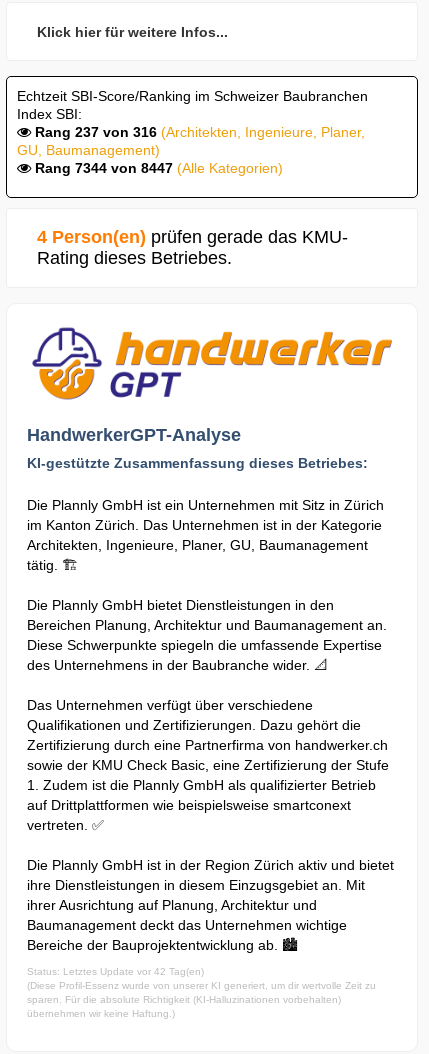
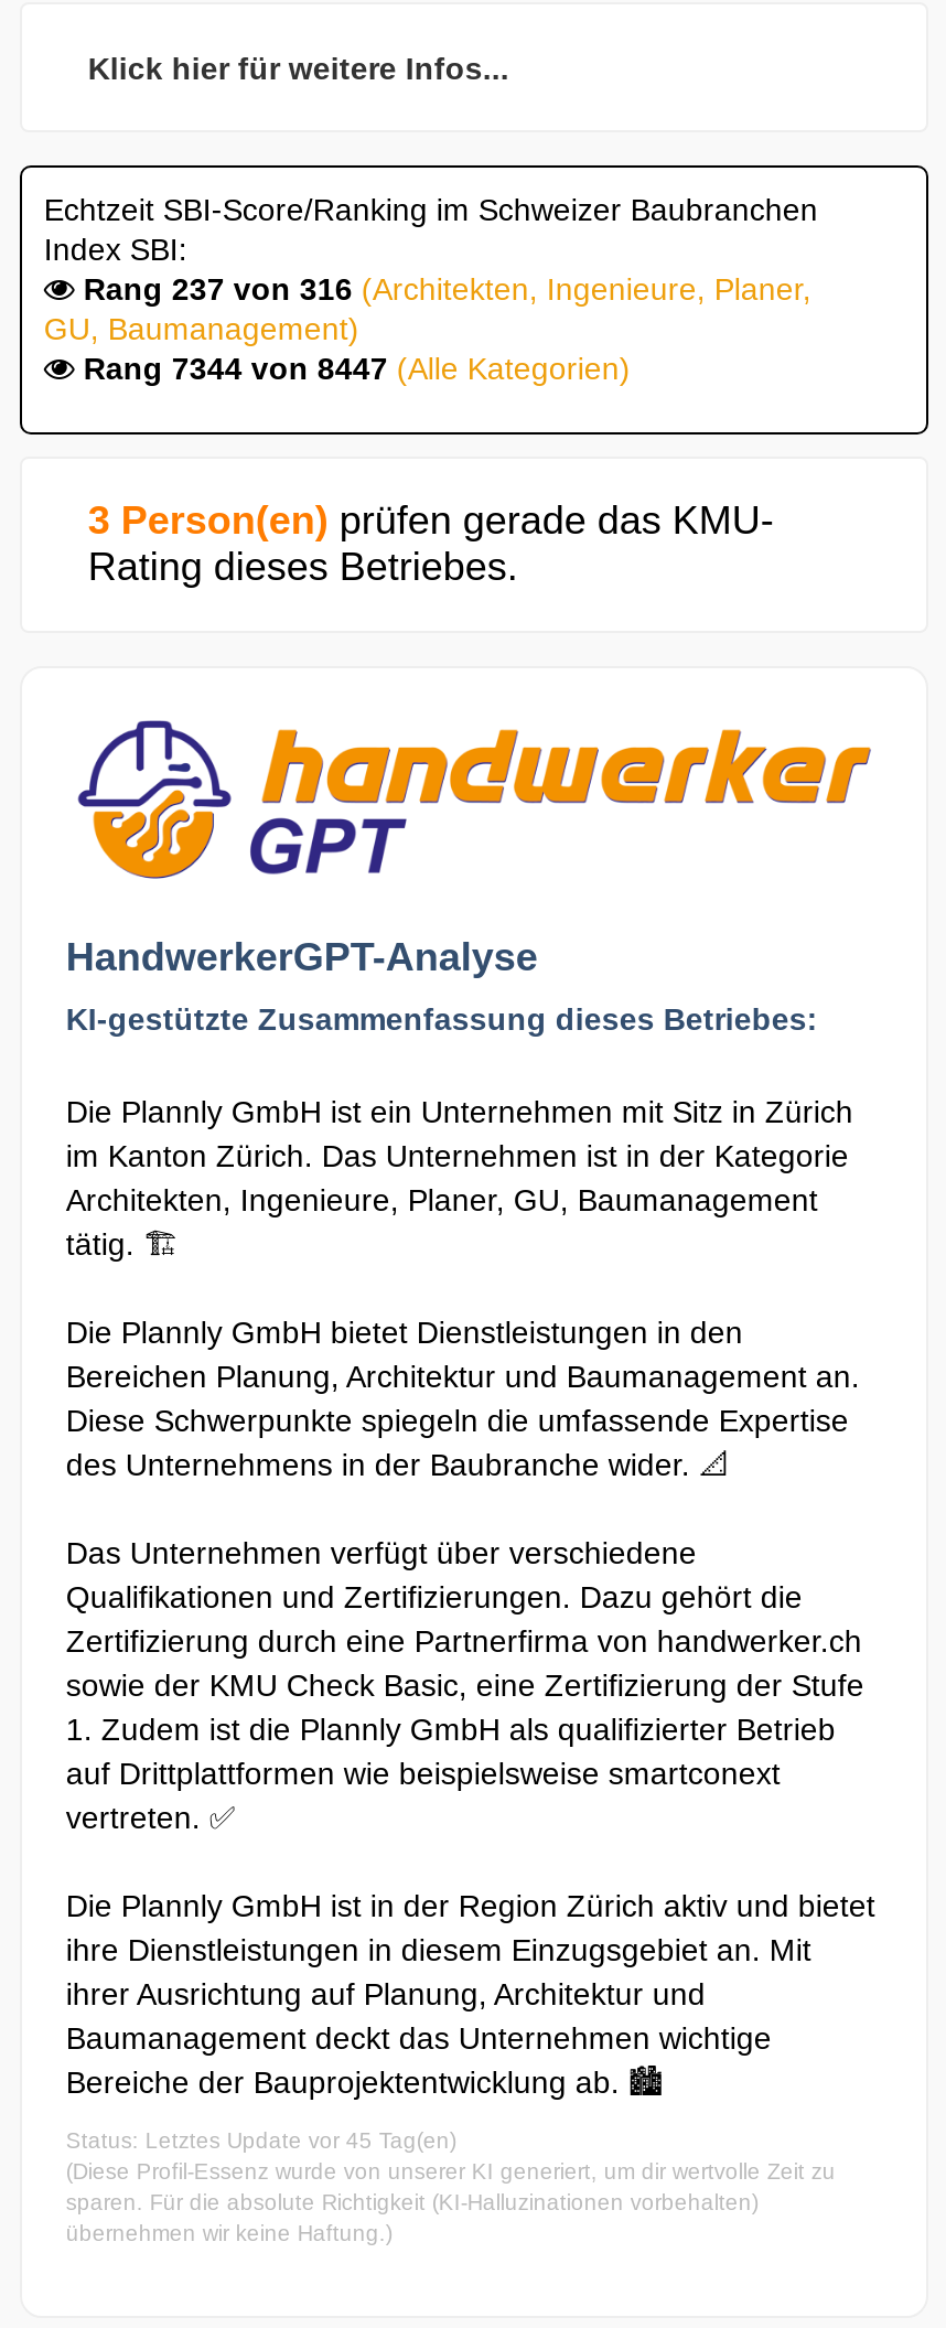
- 4 Person(en) prüfen gerade das KMU-
+ 3 Person(en) prüfen gerade das KMU-

- Status: Letztes Update vor 42 Tag(en)
+ Status: Letztes Update vor 45 Tag(en)
